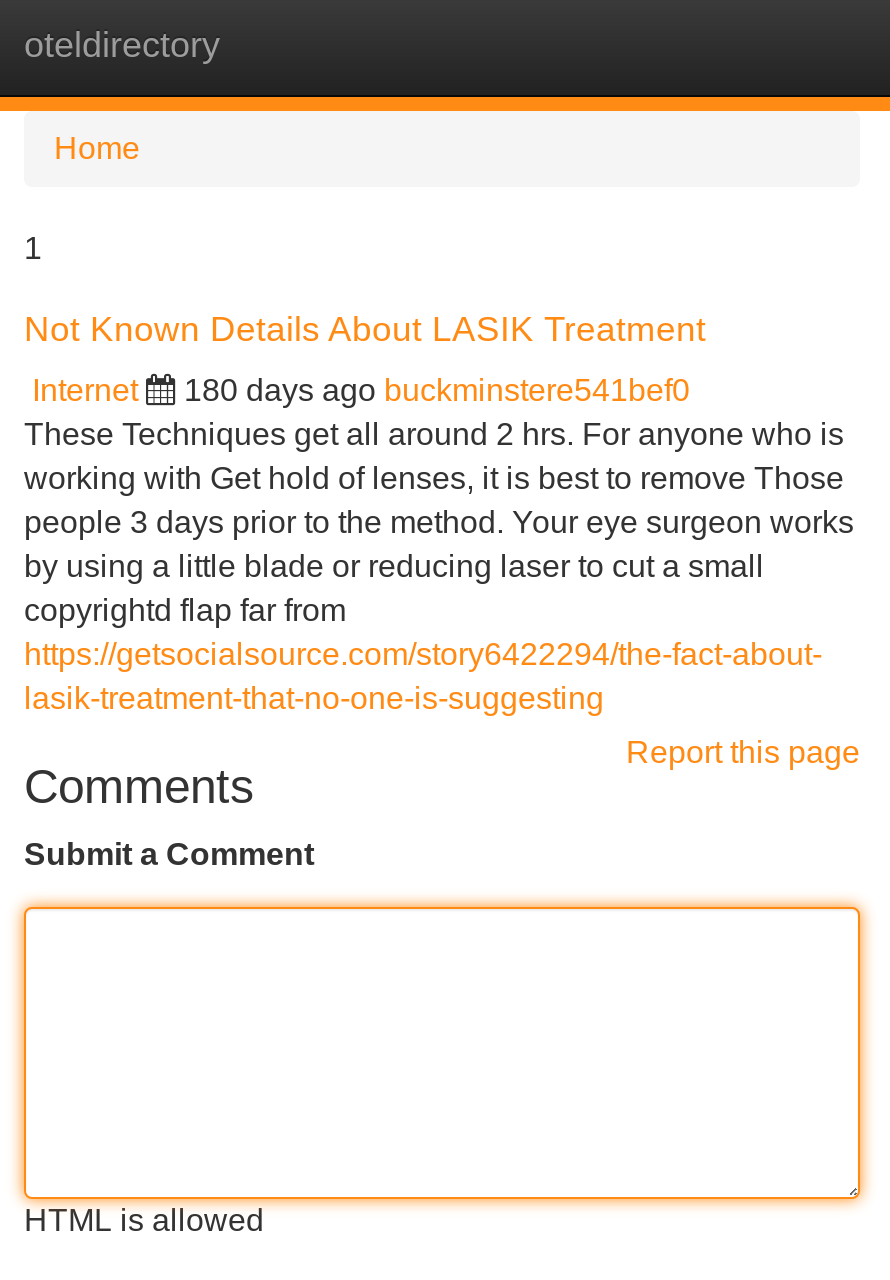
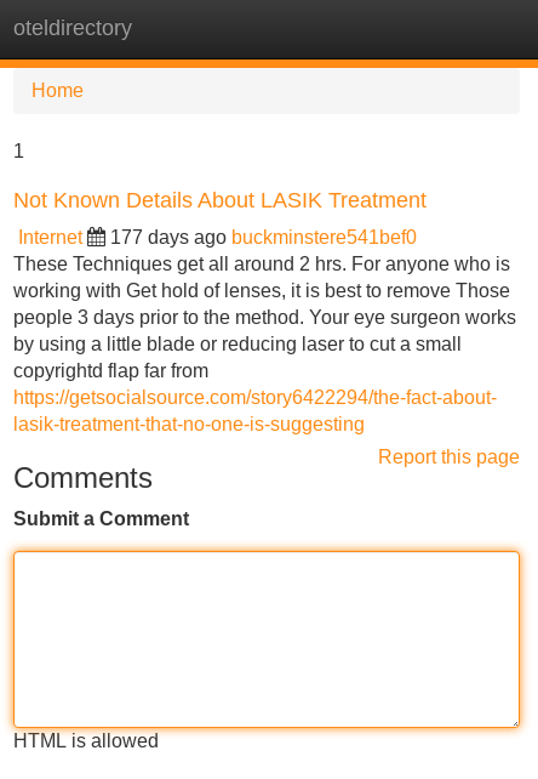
- 180 days ago buckminstere541bef0
+ 177 days ago buckminstere541bef0
